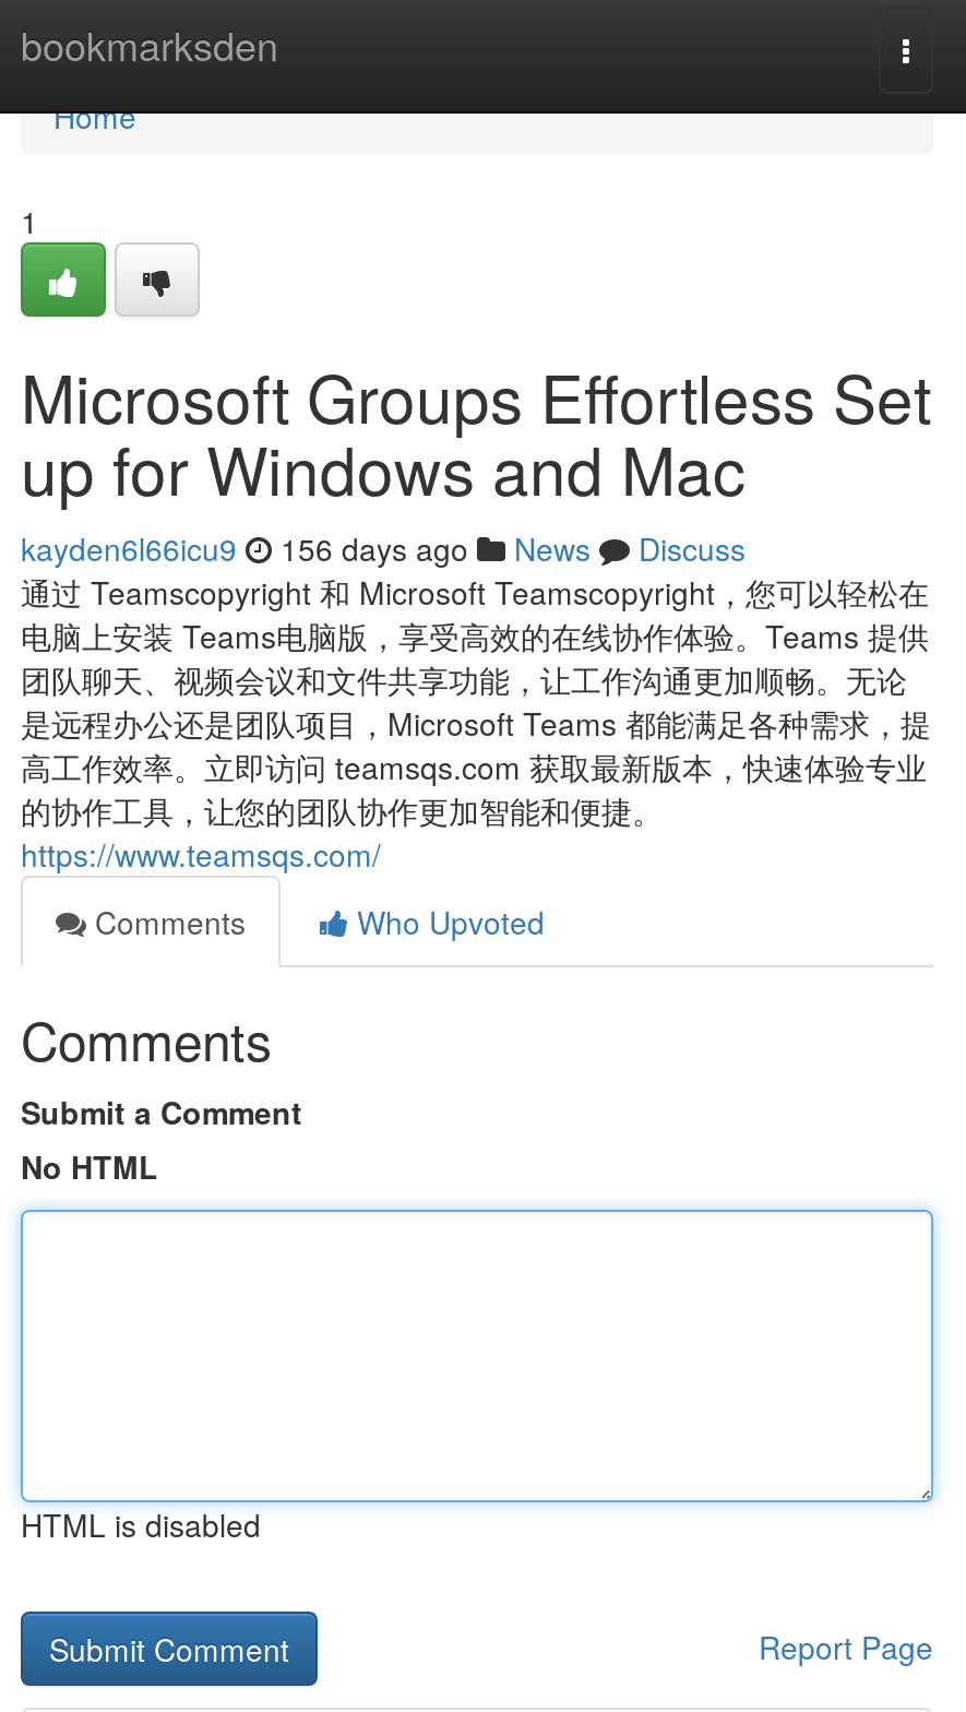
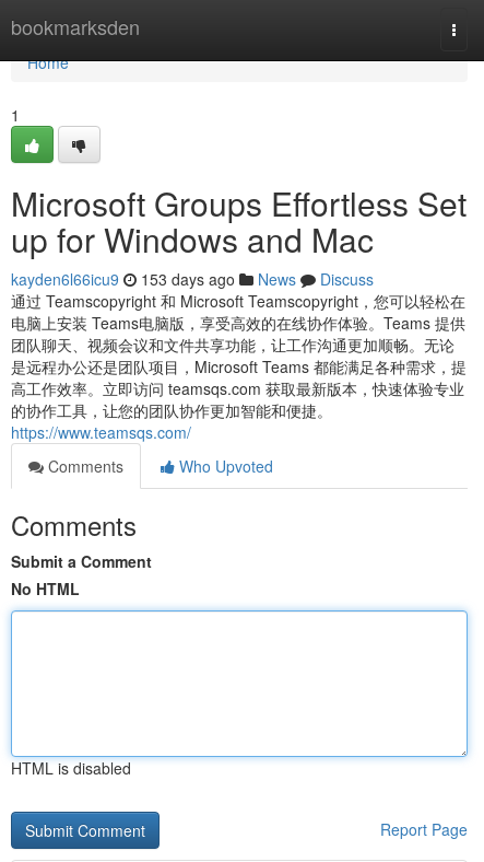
- kayden6l66icu9 156 days ago News Discuss
+ kayden6l66icu9 153 days ago News Discuss
